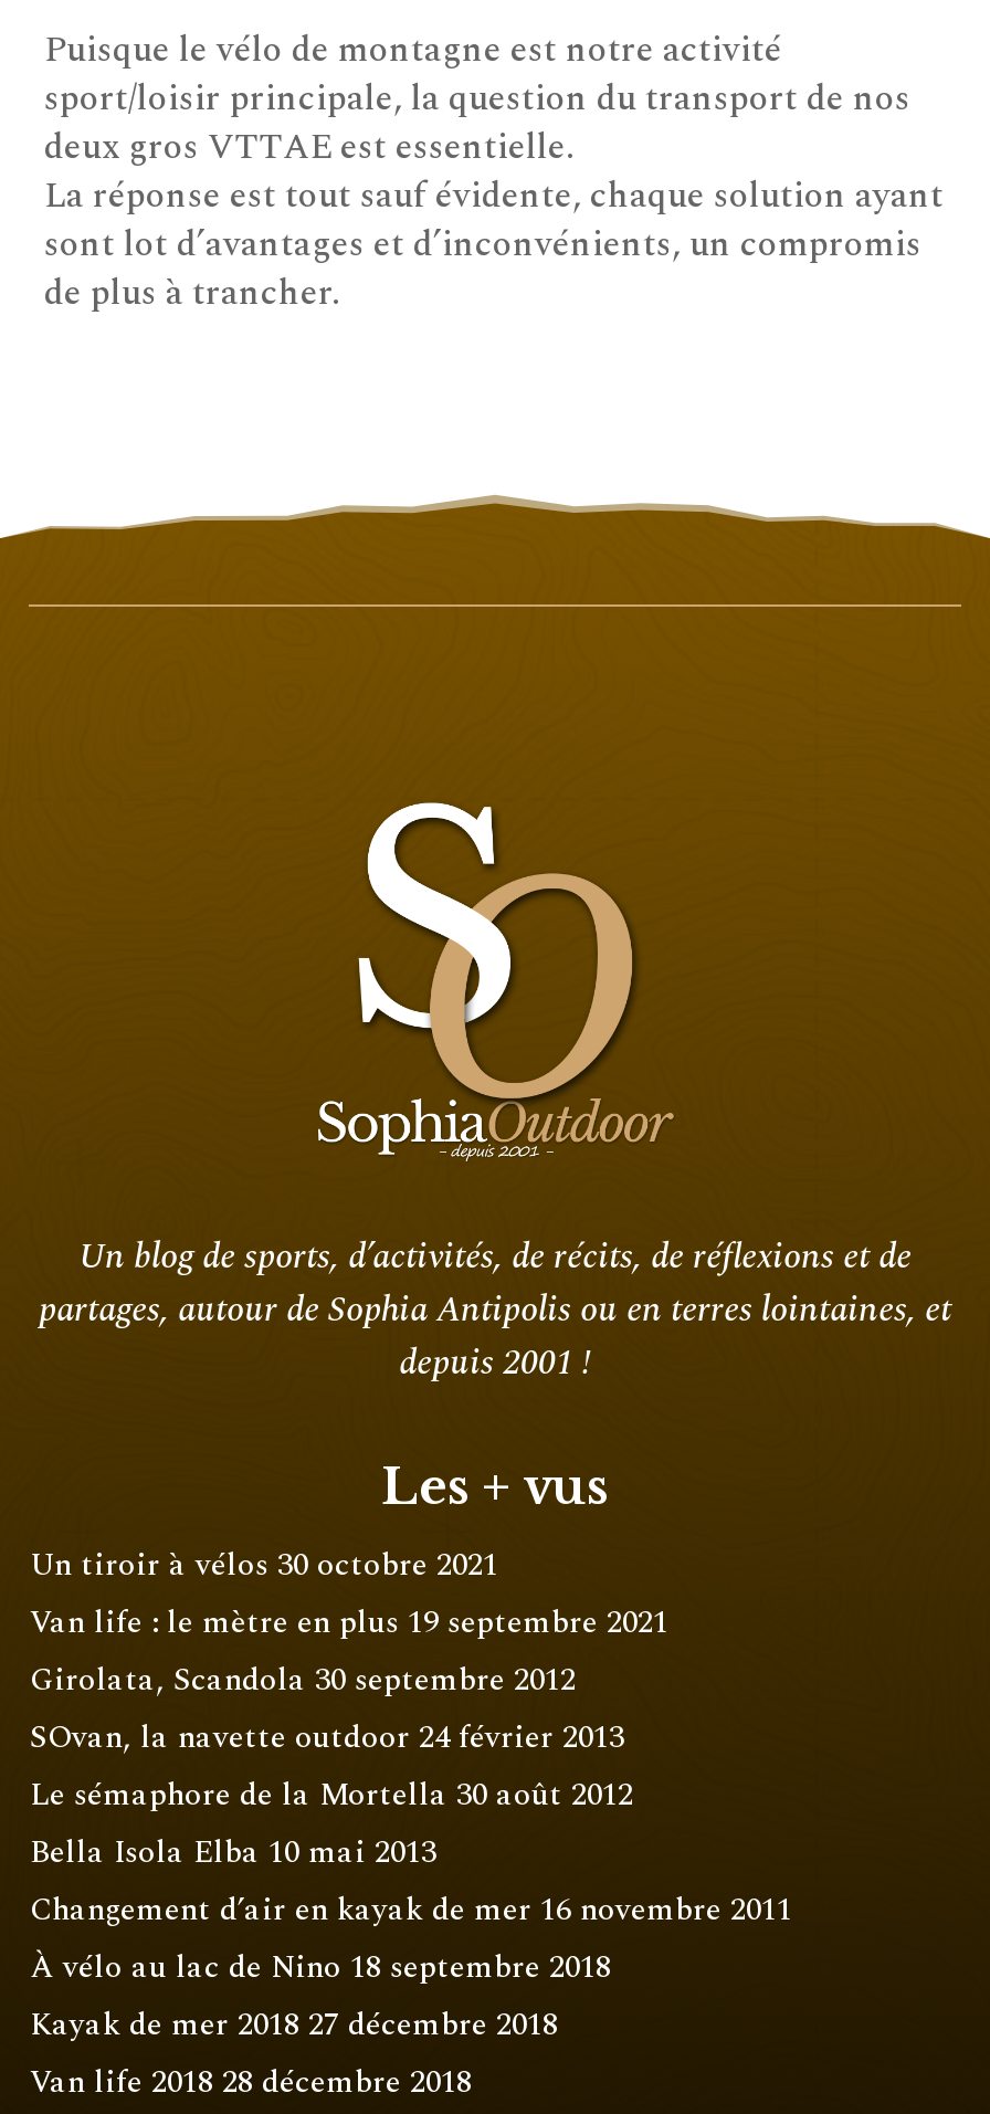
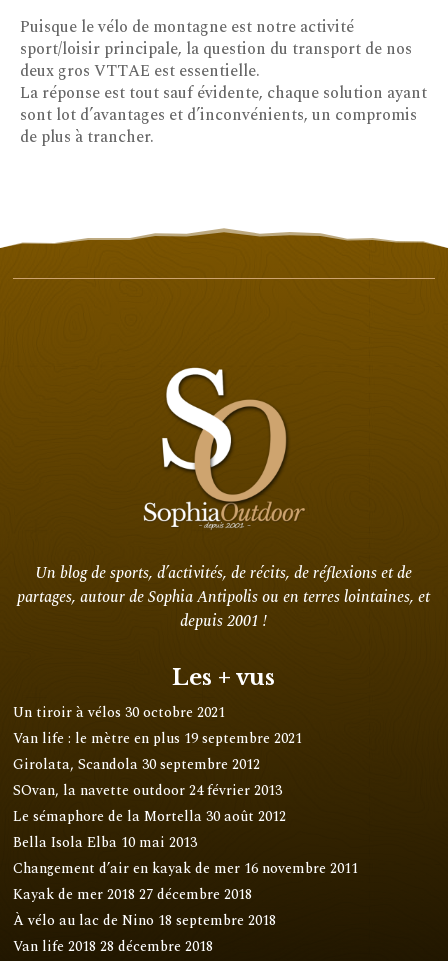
moved down: À vélo au lac de Nino 18 septembre 2018

moved up: Kayak de mer 2018 27 décembre 2018
